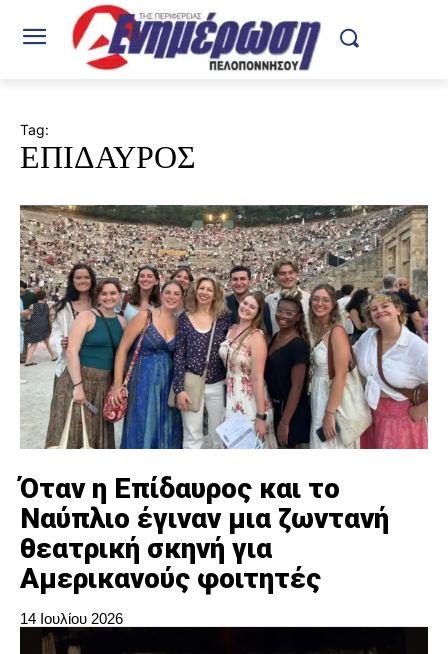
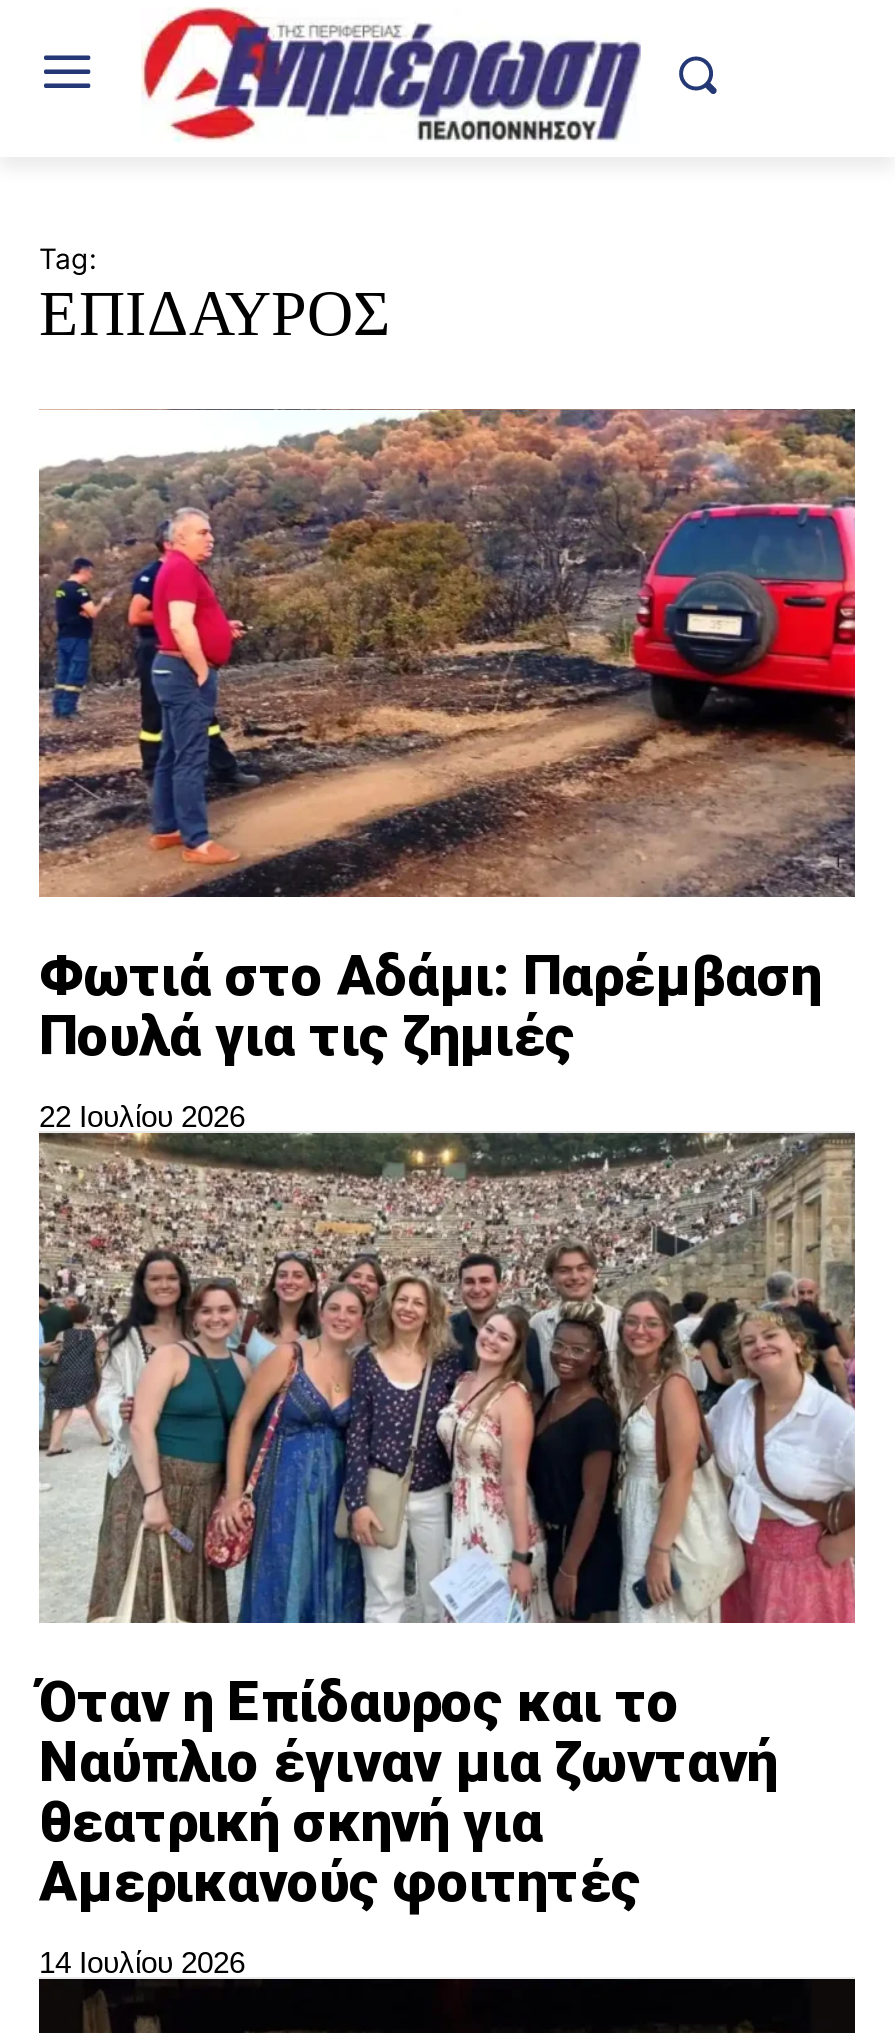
+ [image]
+ Φωτιά στο Αδάμι: Παρέμβαση
+ Πουλά για τις ζημιές
+ 22 Ιουλίου 2026
